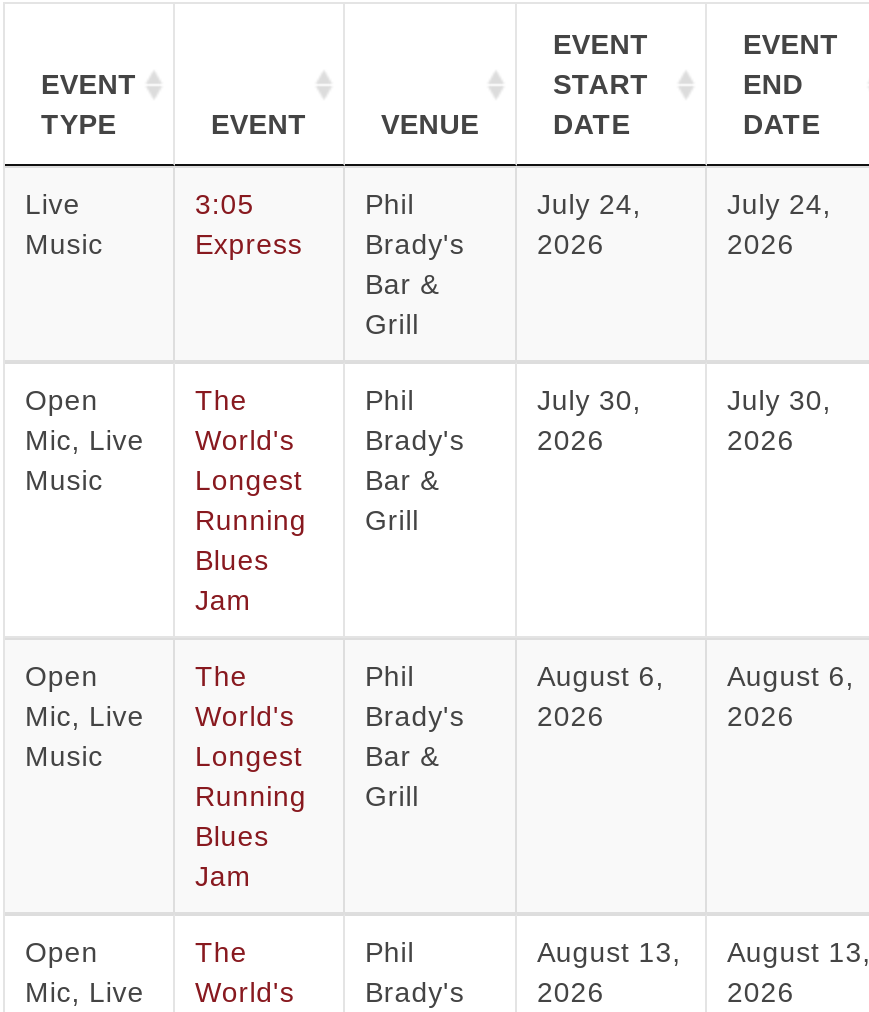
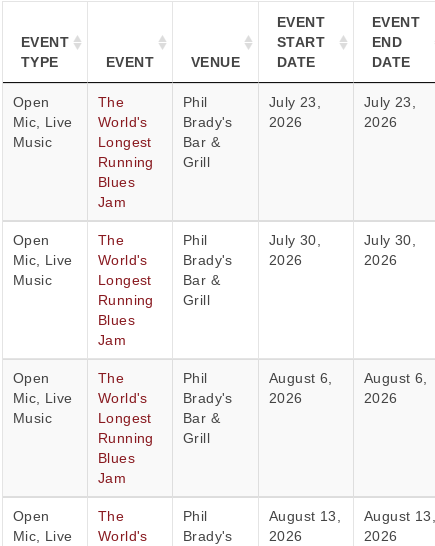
- Live
+ Open
+ Mic, Live

- 3:05
- Express
+ The
+ World's
+ Longest
+ Running
+ Blues
+ Jam

- July 24,
+ July 23,

- July 24,
+ July 23,
